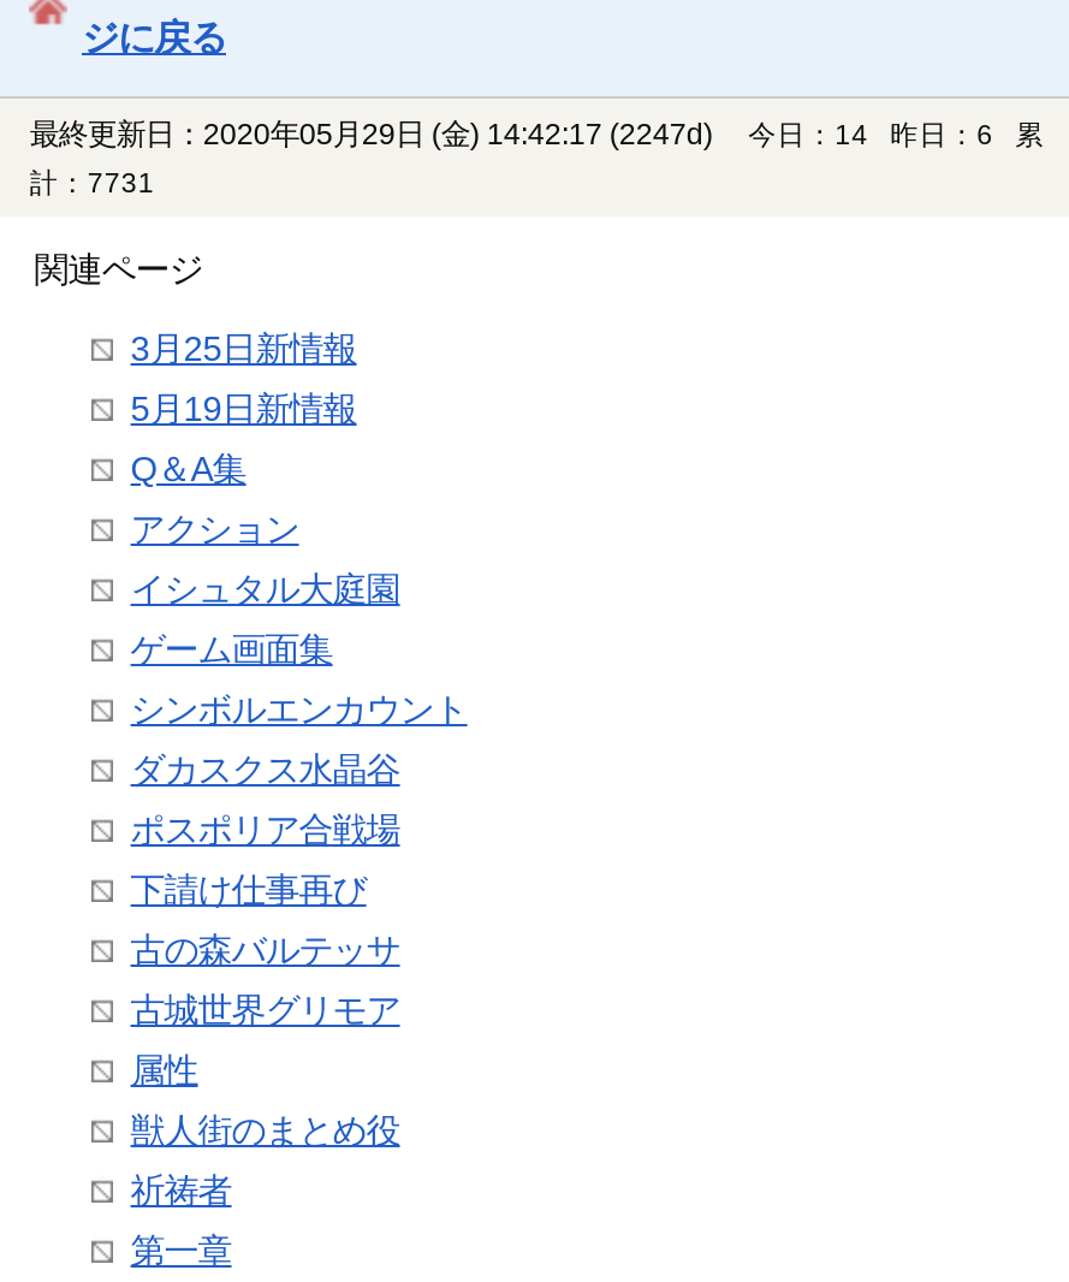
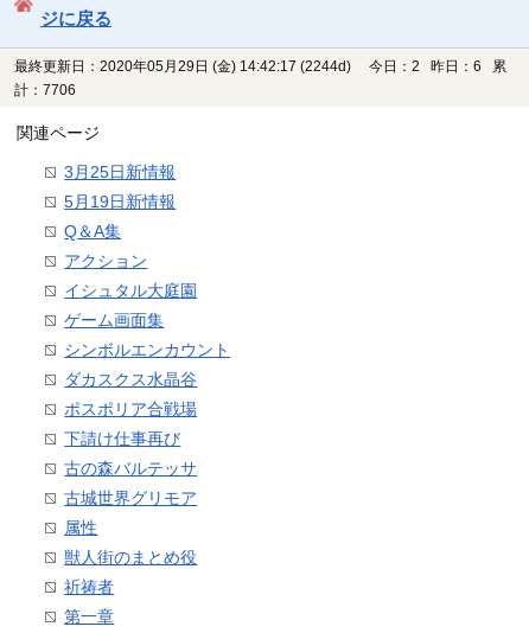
- 最終更新日：2020年05月29日 (金) 14:42:17 (2247d)
+ 最終更新日：2020年05月29日 (金) 14:42:17 (2244d)

- 今日：14 昨日：6 累
+ 今日：2 昨日：6 累

- 計：7731
+ 計：7706
